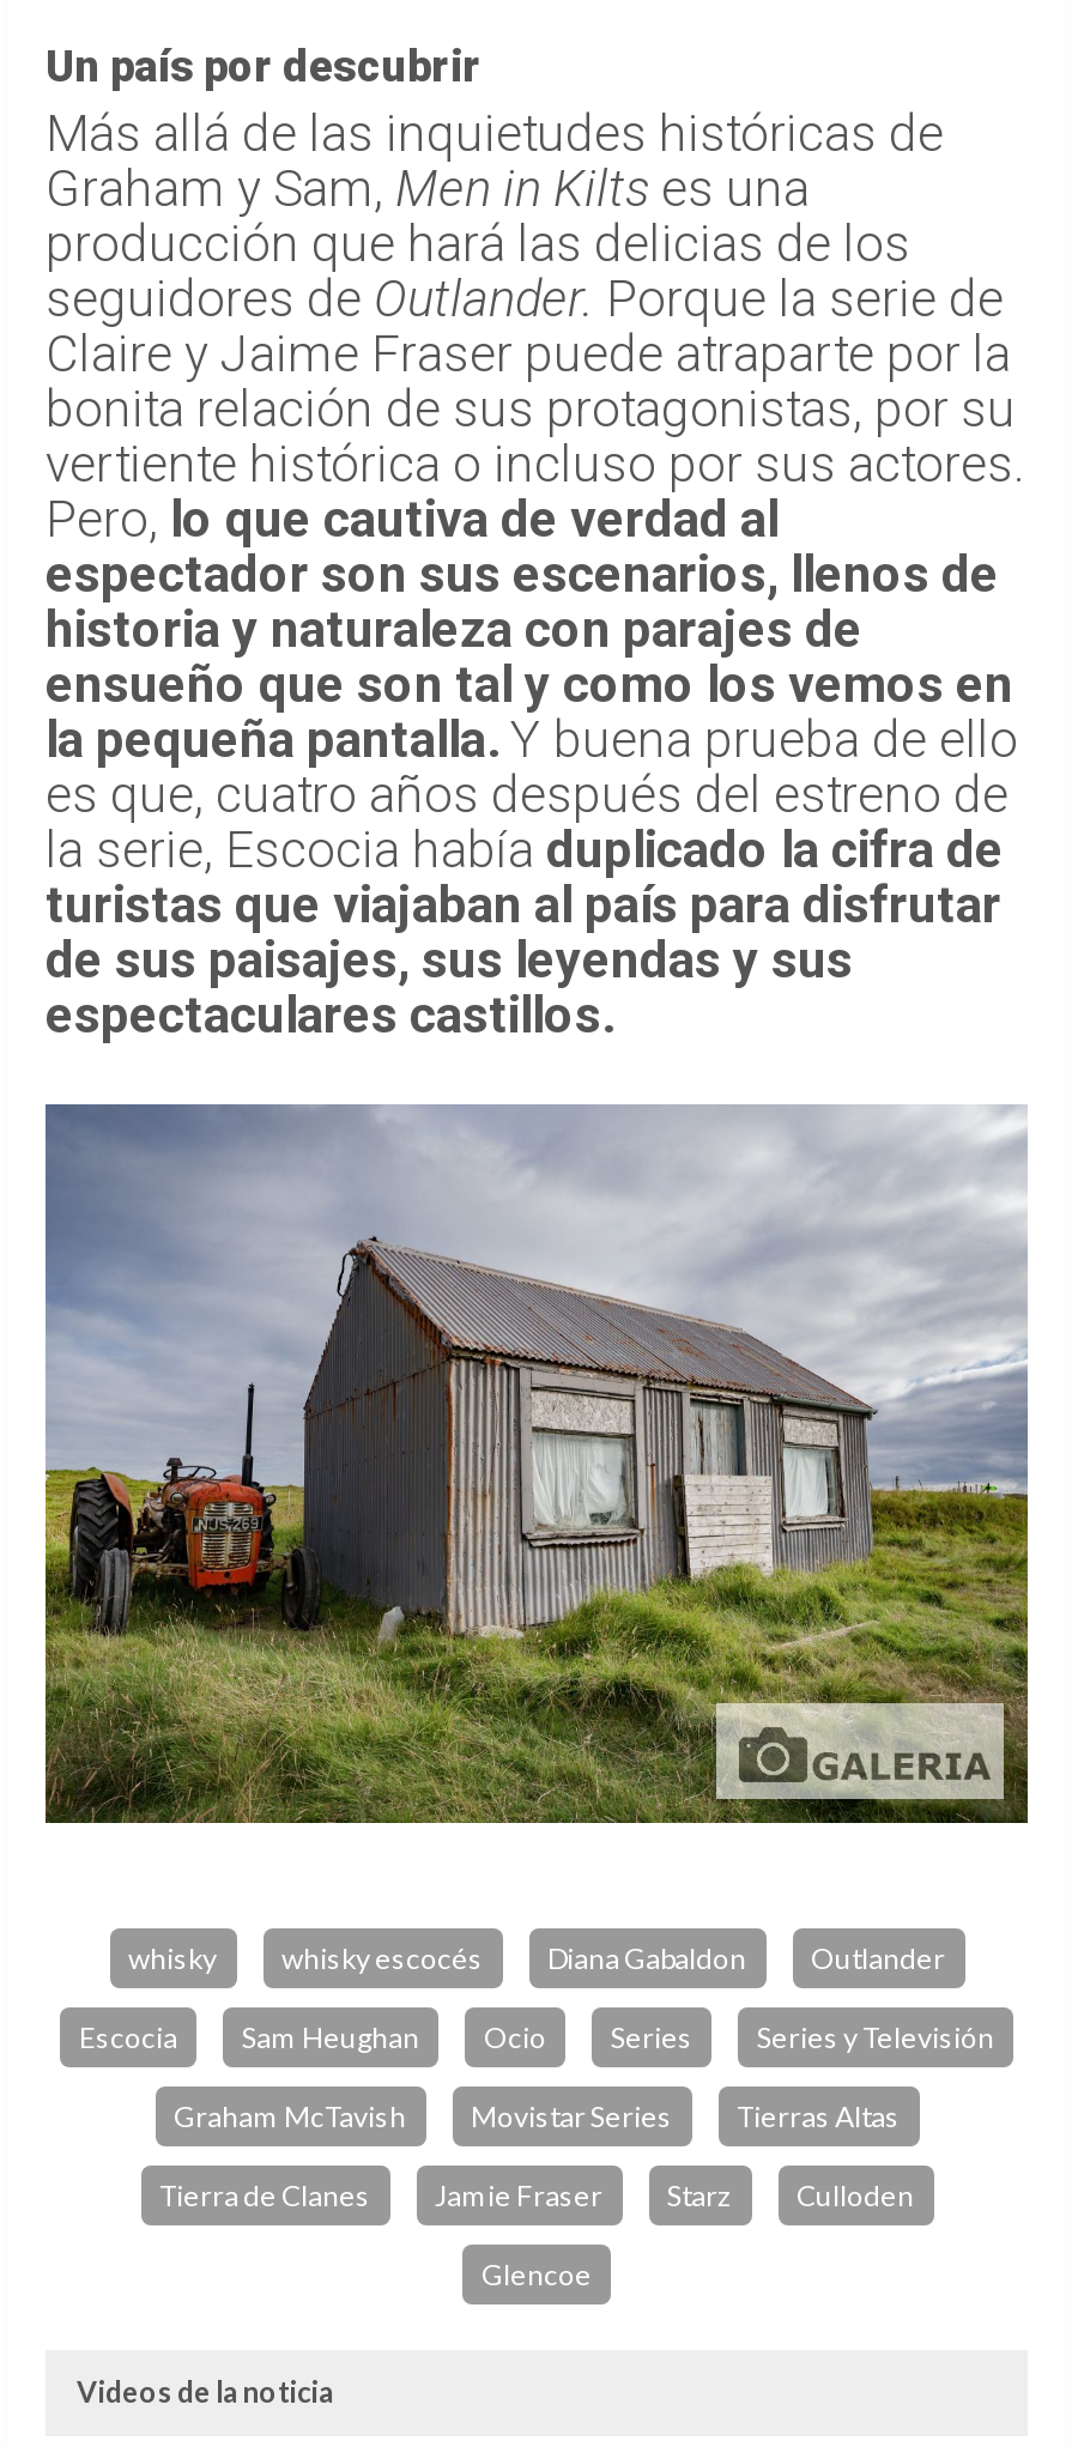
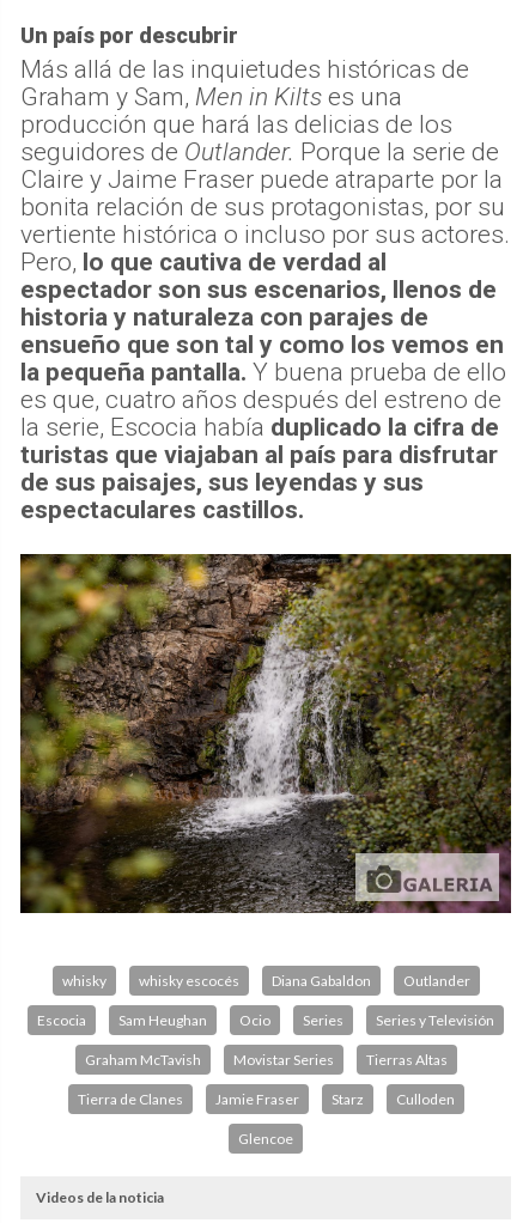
- [image]
+ [image]
